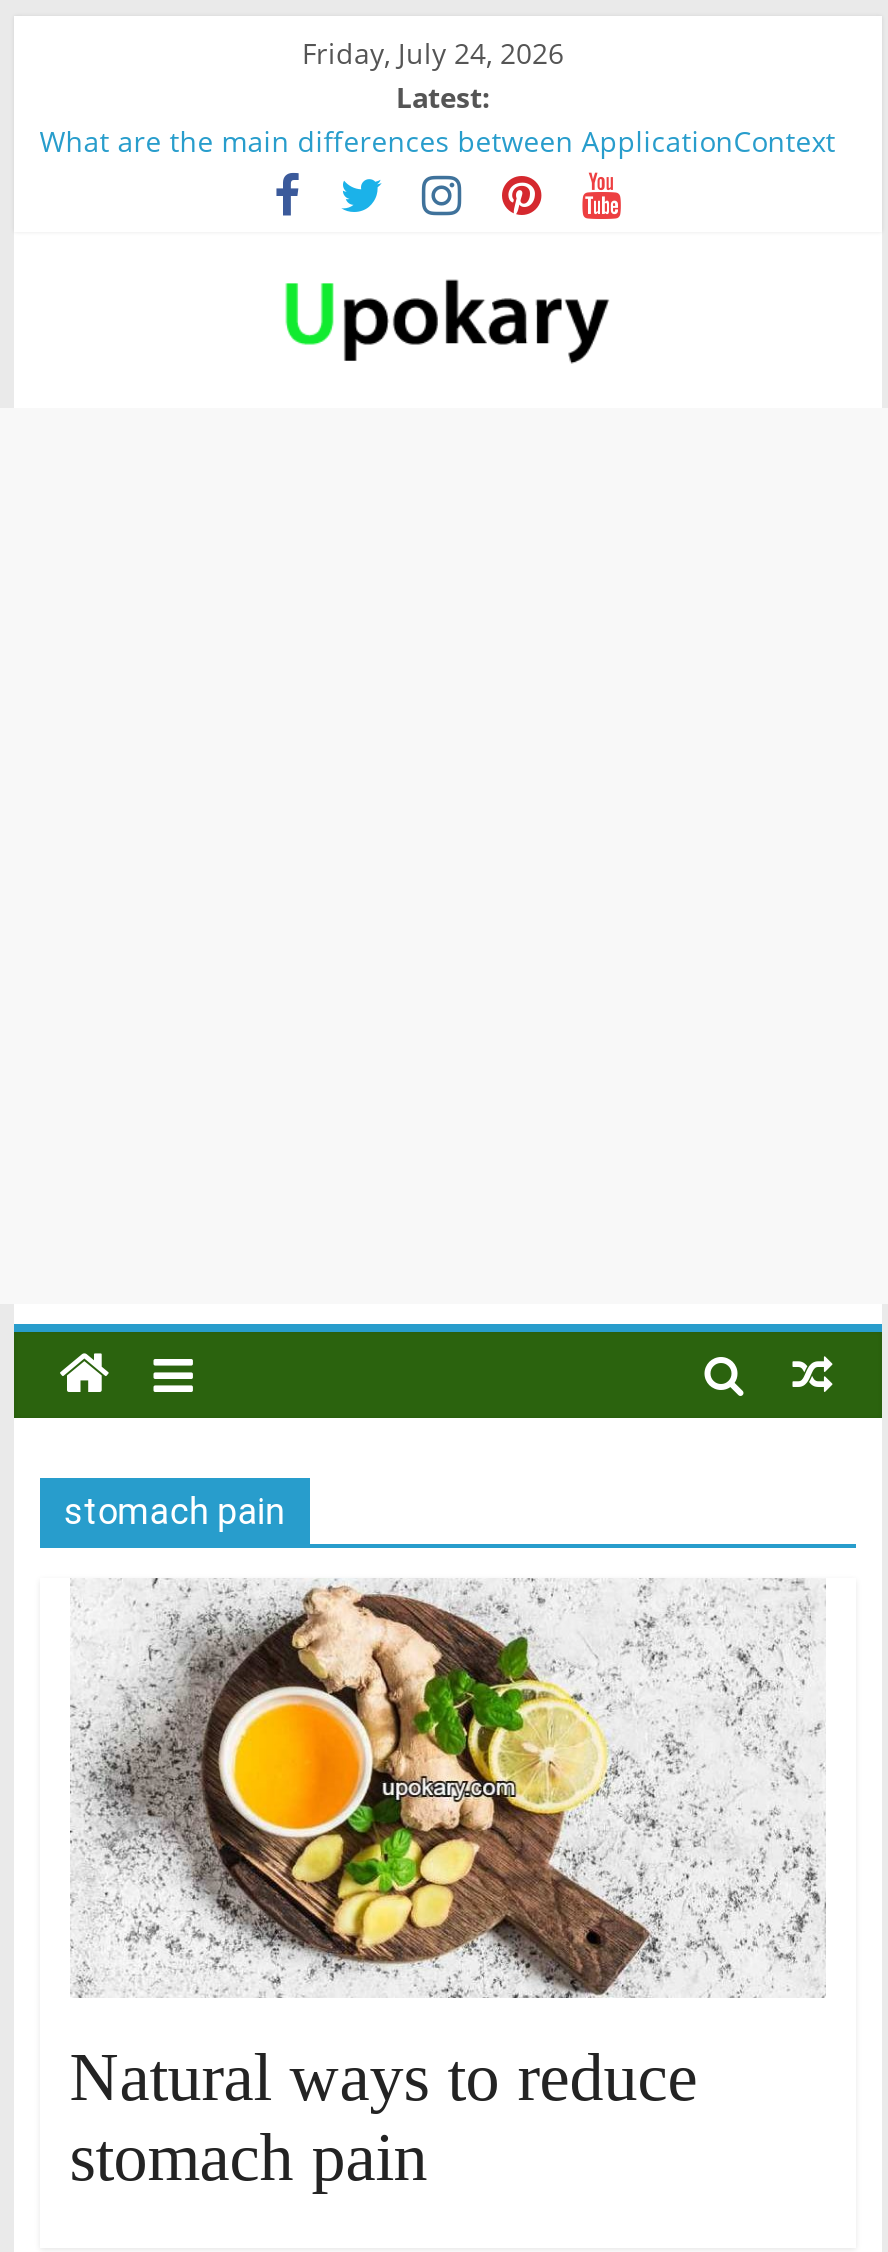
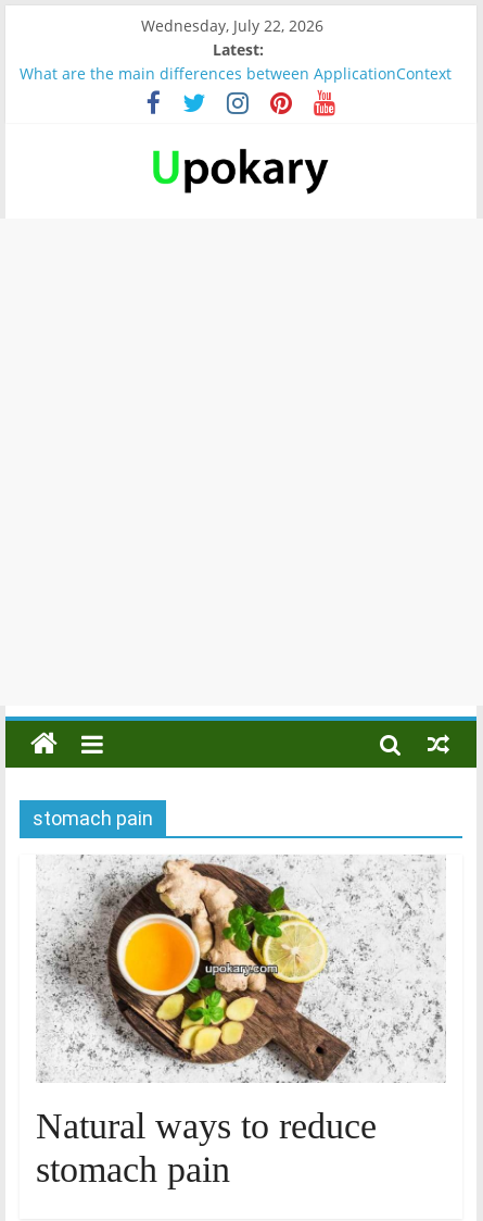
- Friday, July 24, 2026
+ Wednesday, July 22, 2026
